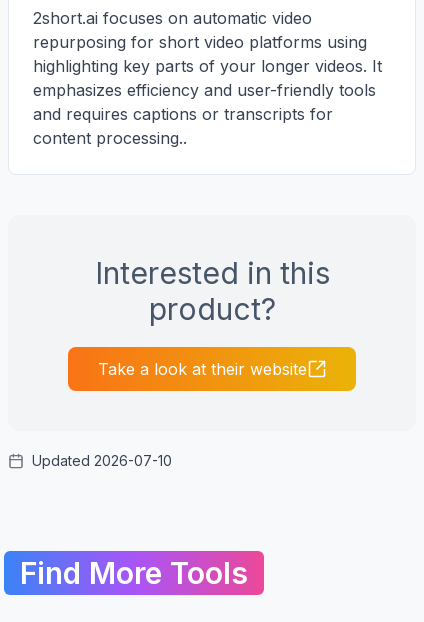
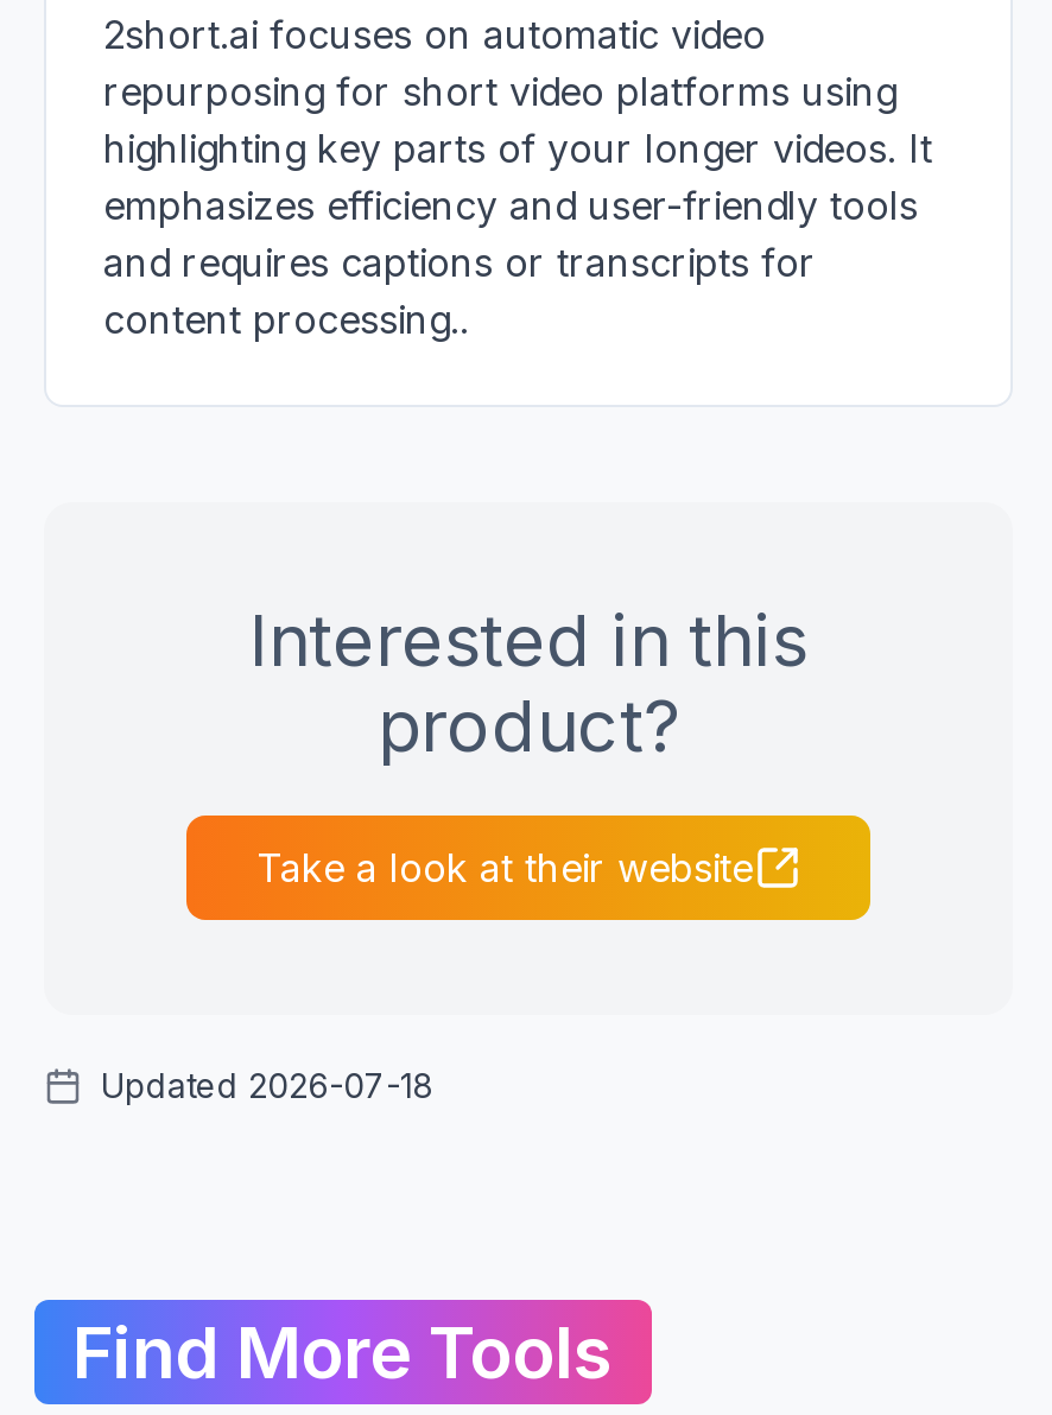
- Updated 2026-07-10
+ Updated 2026-07-18
